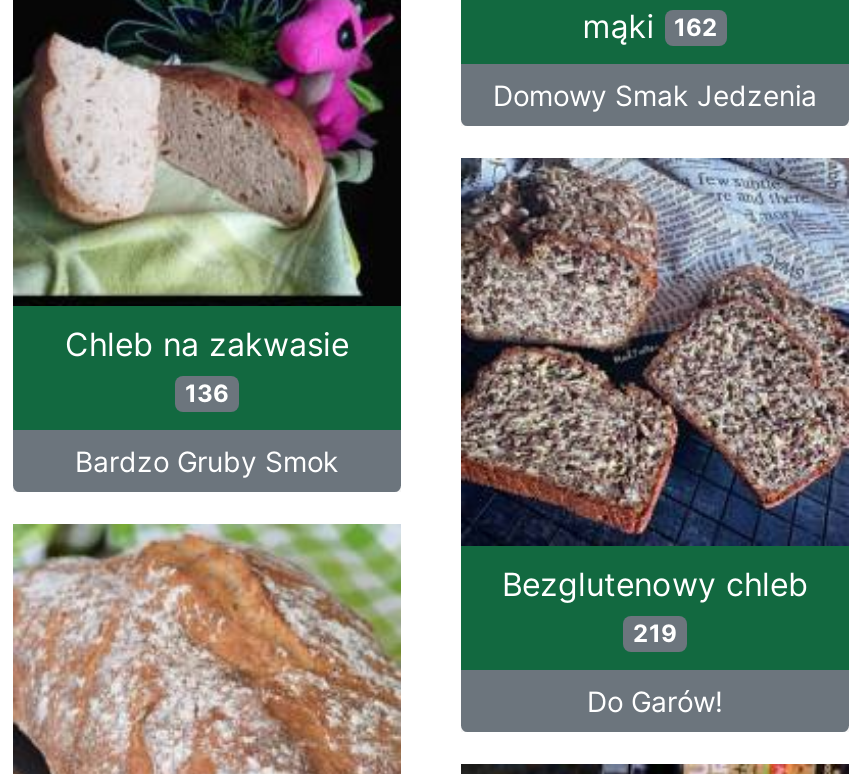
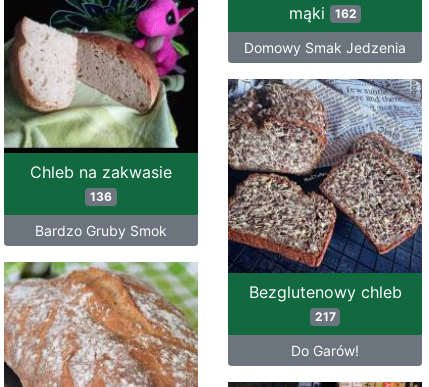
- 219
+ 217
